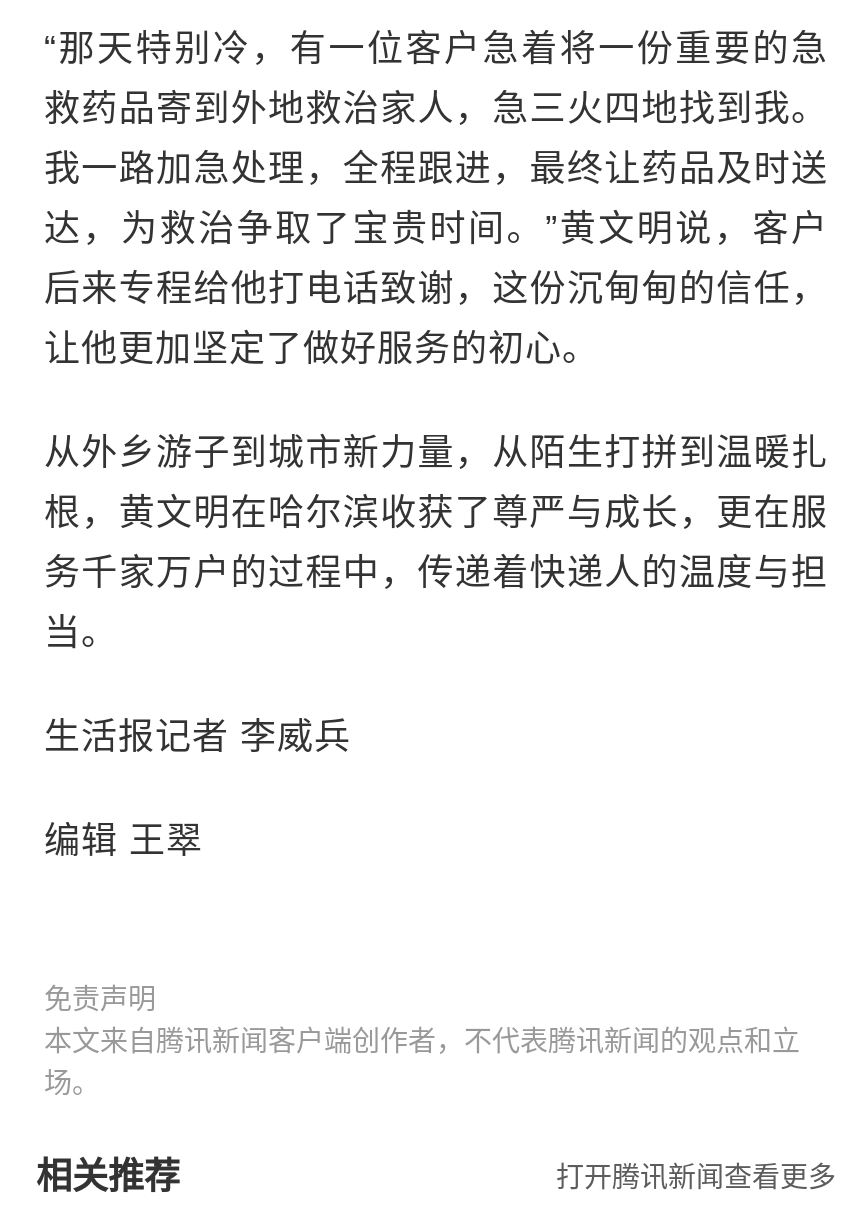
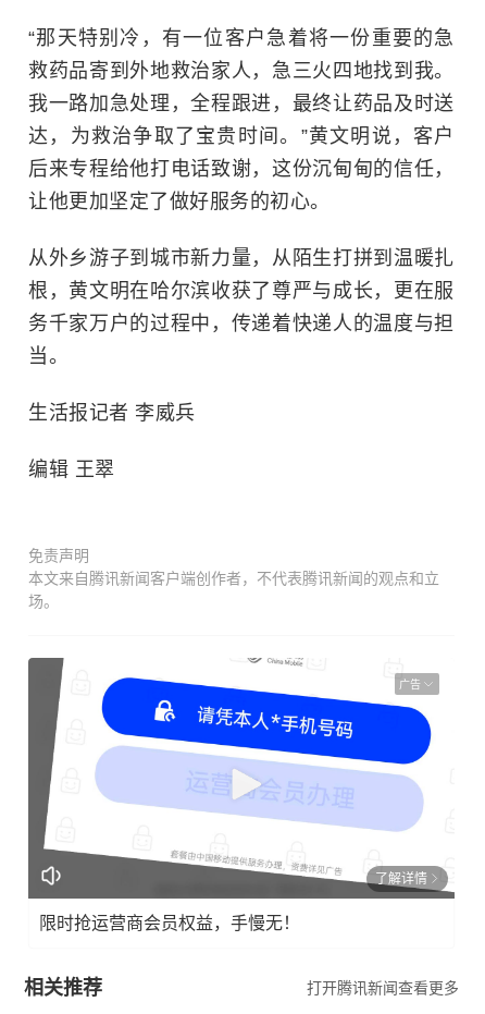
+ [image]
+ 广告

+ 了解详情
+ 限时抢运营商会员权益，手慢无！
